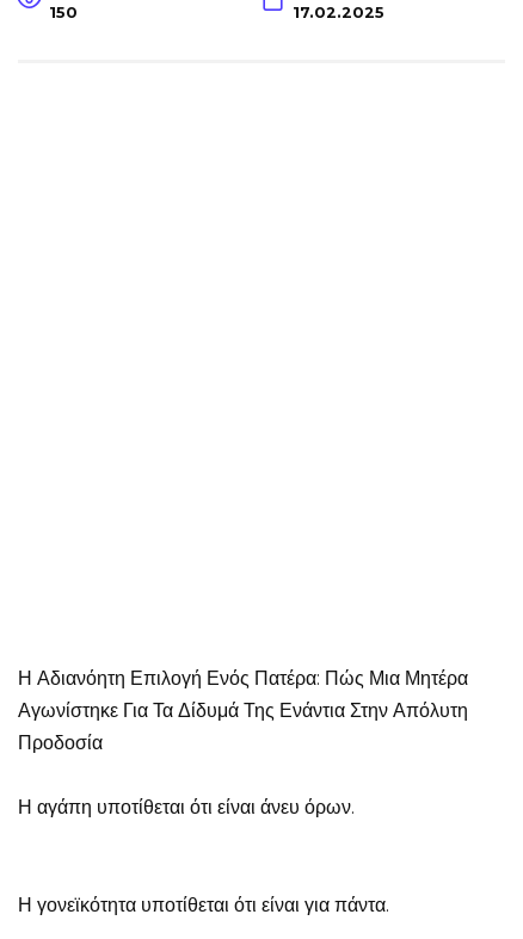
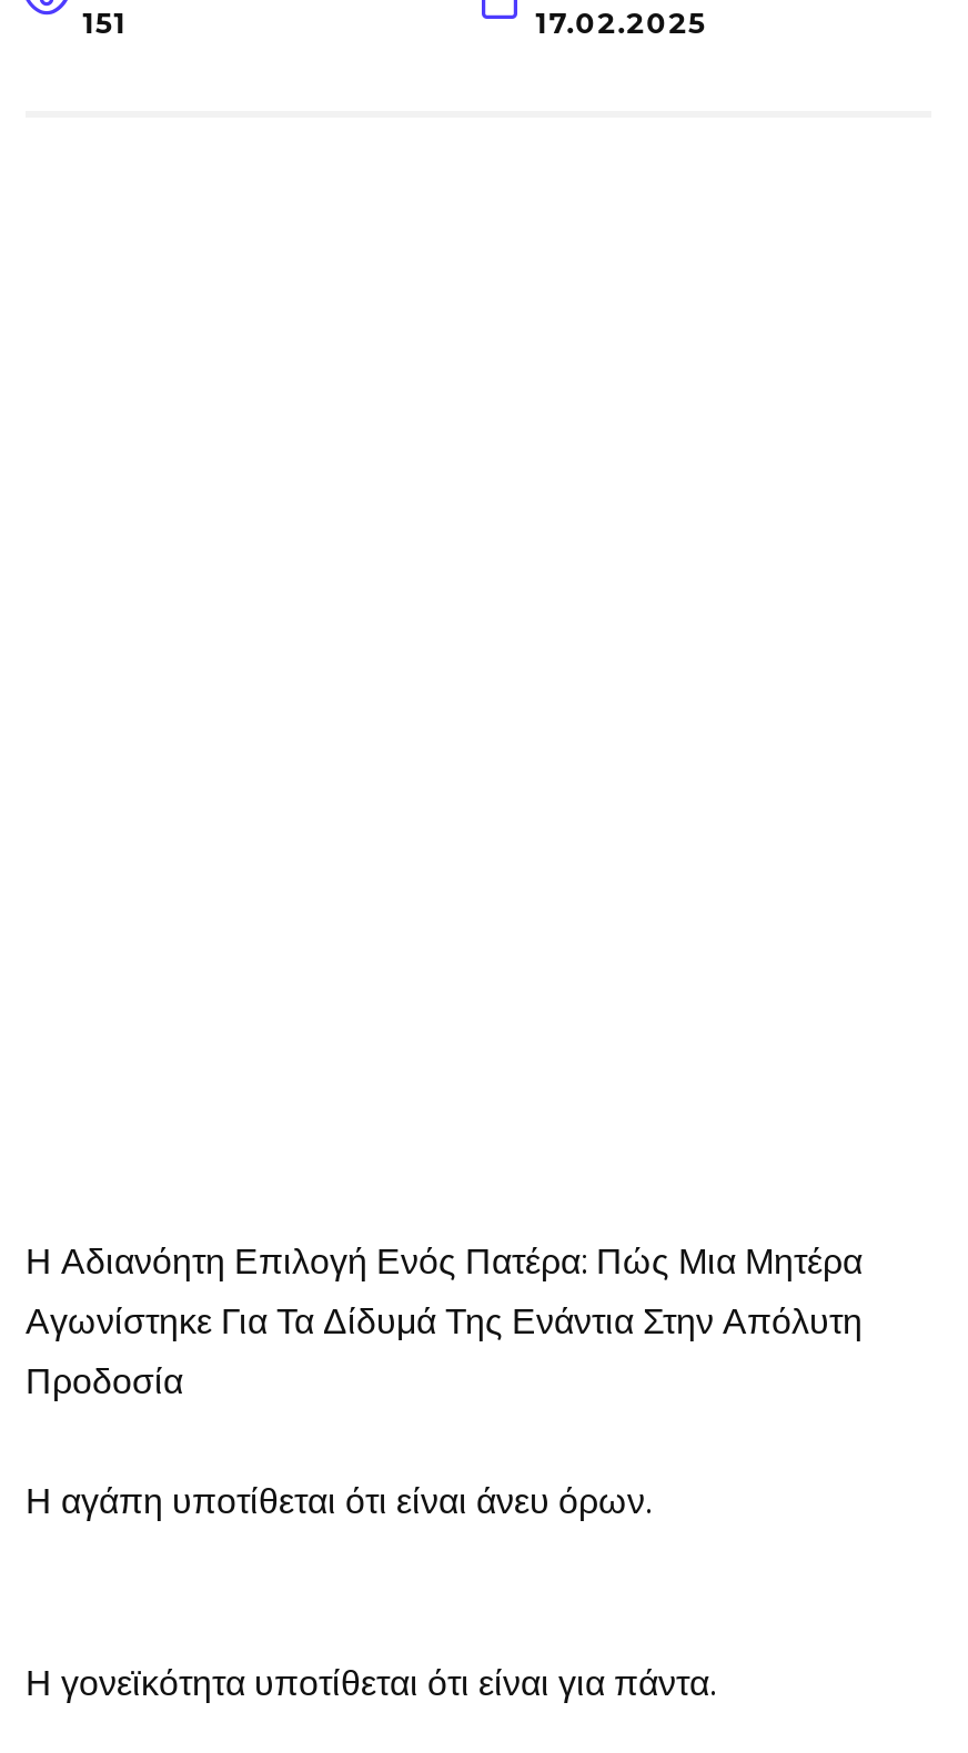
- 150
+ 151
